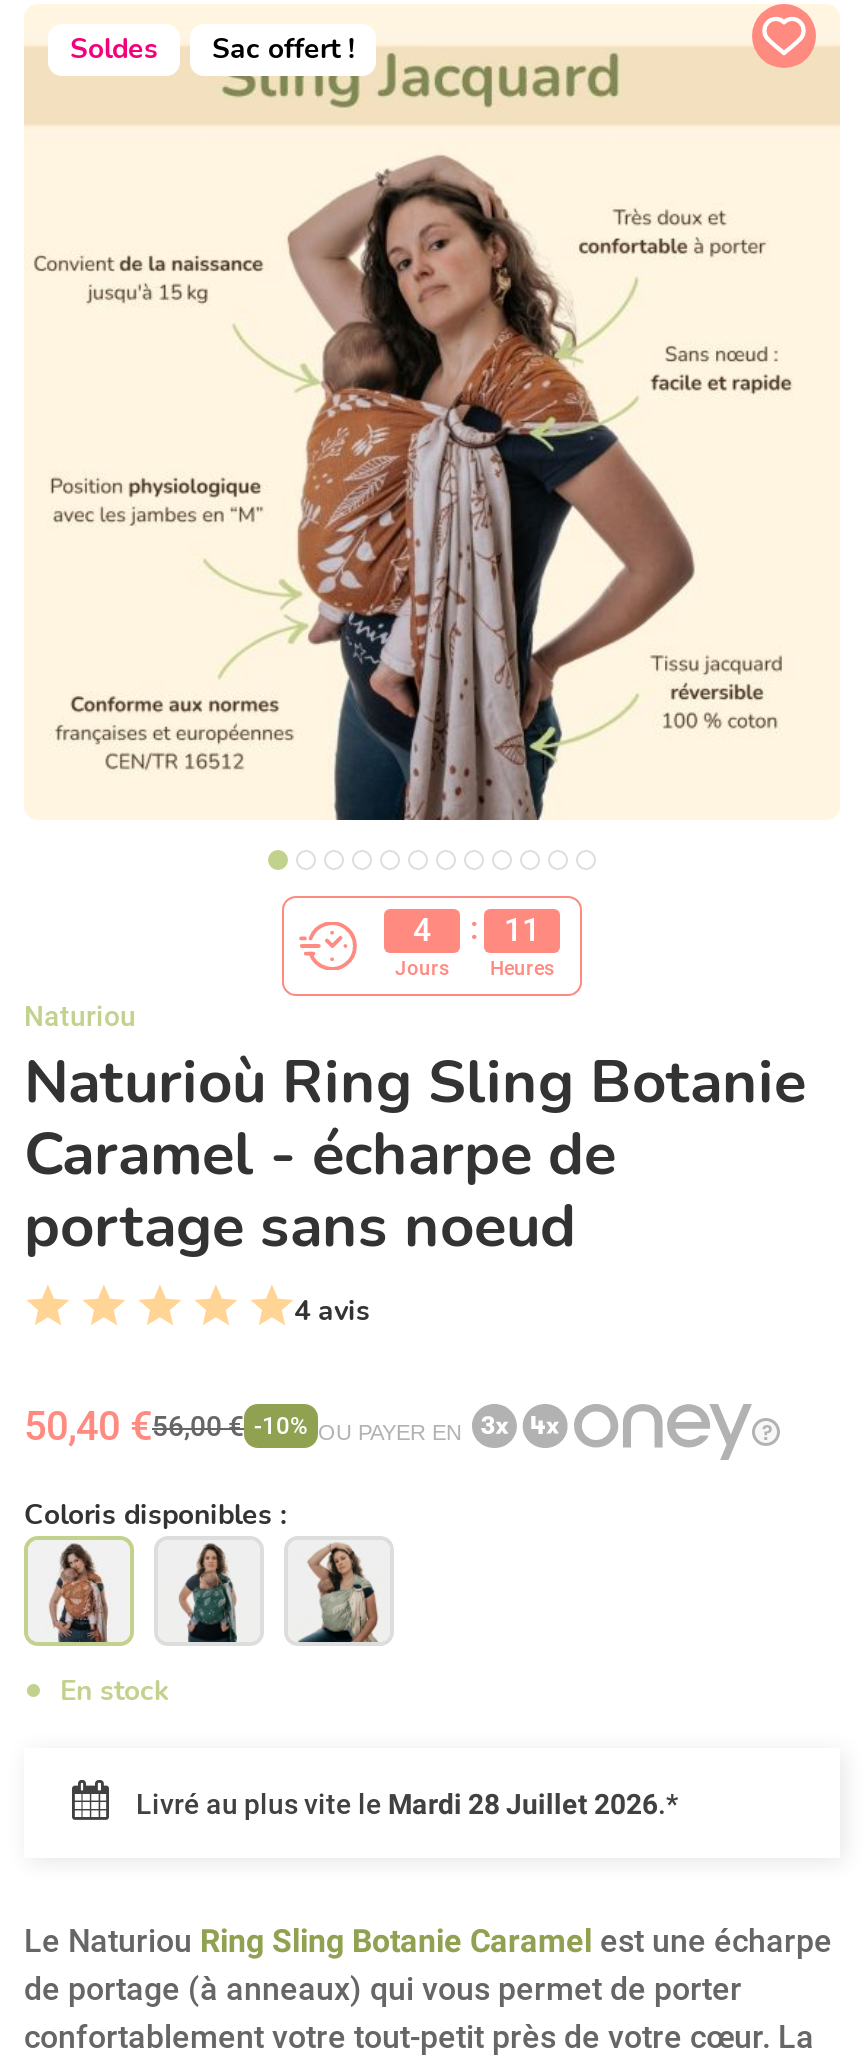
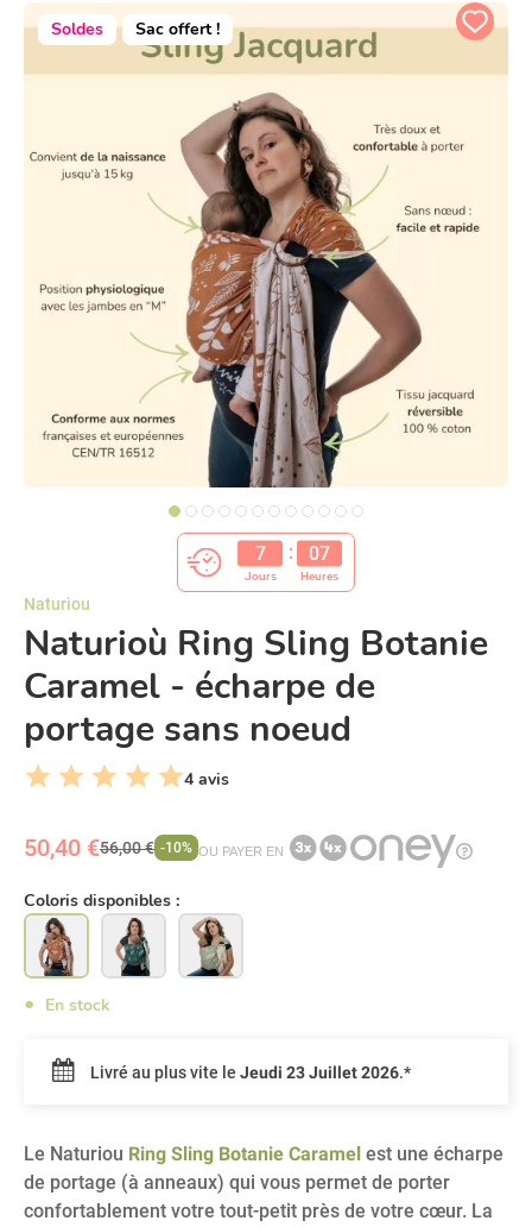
- 4
+ 7

- 11
+ 07

- Livré au plus vite le Mardi 28 Juillet 2026.*
+ Livré au plus vite le Jeudi 23 Juillet 2026.*
